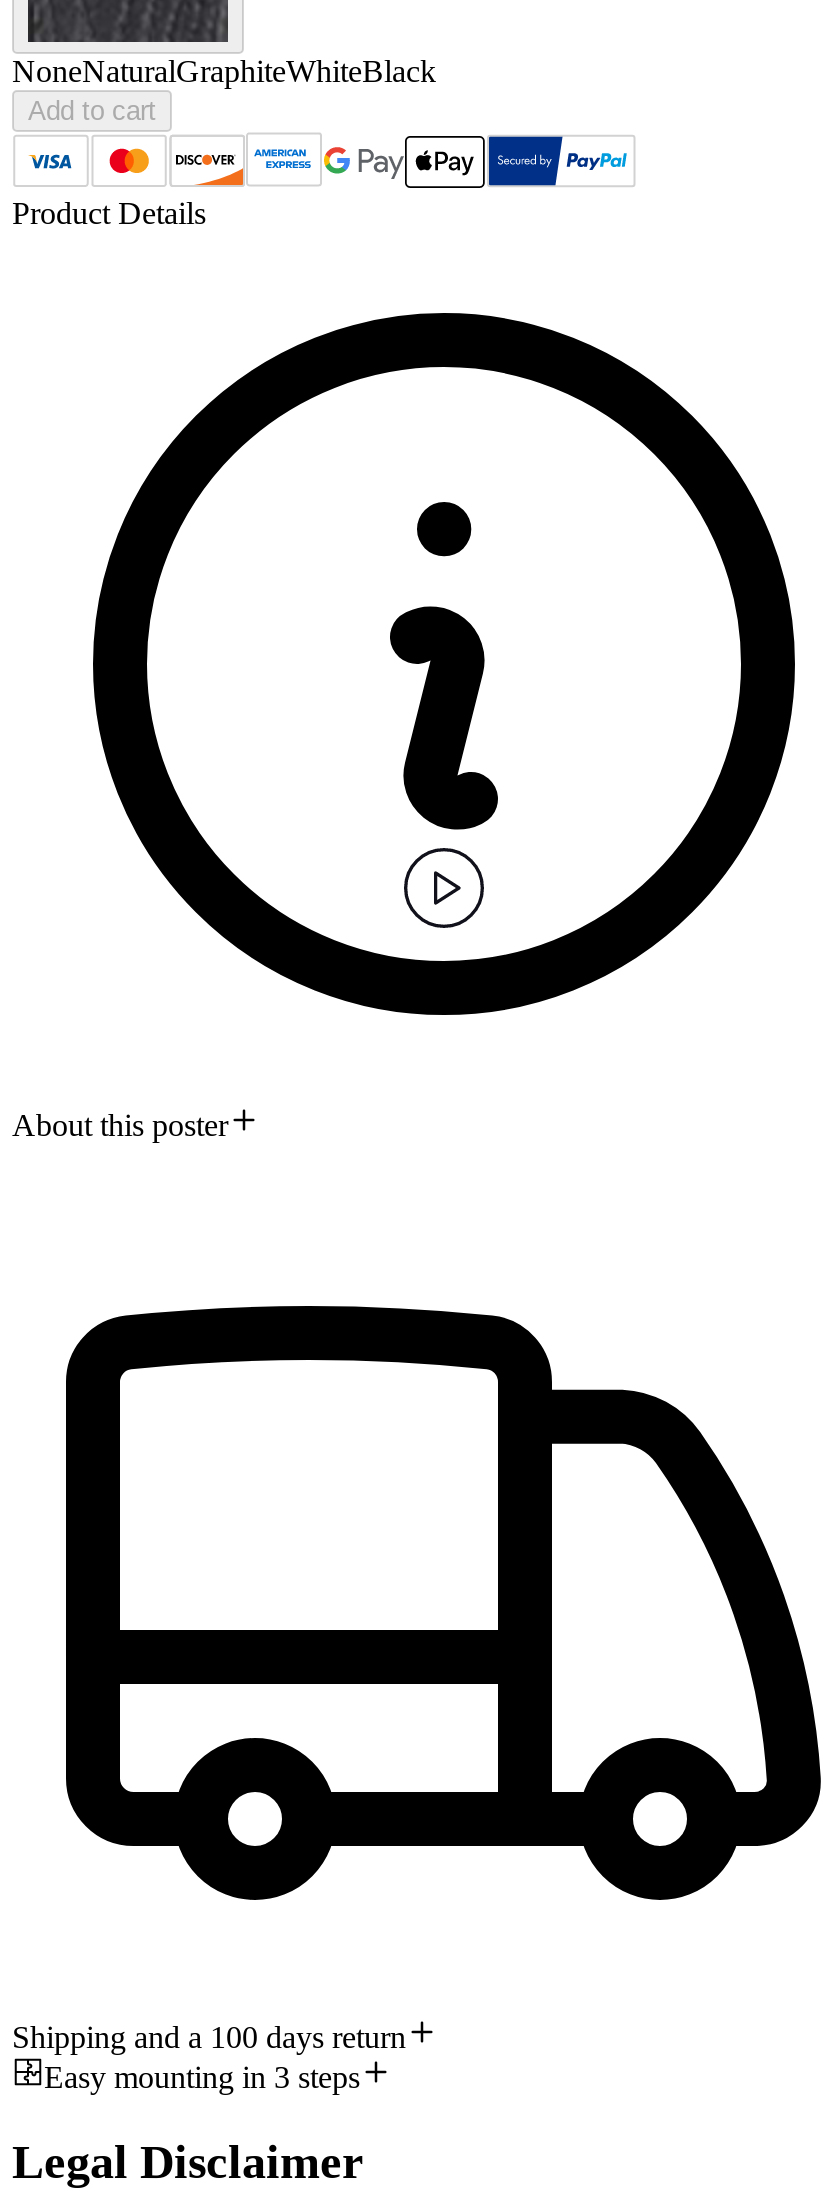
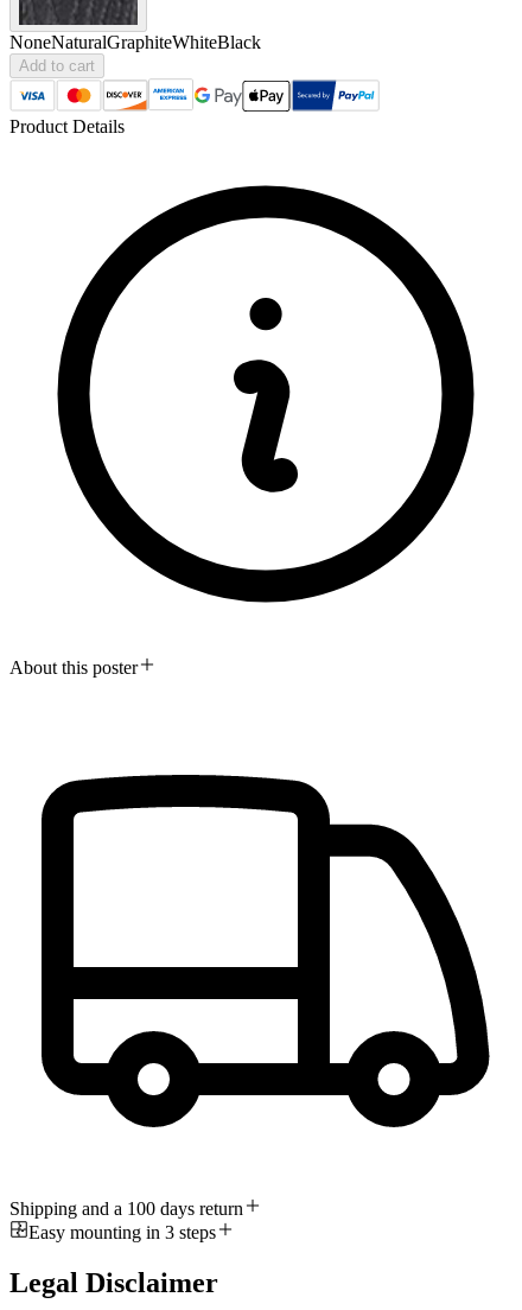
- [image]
